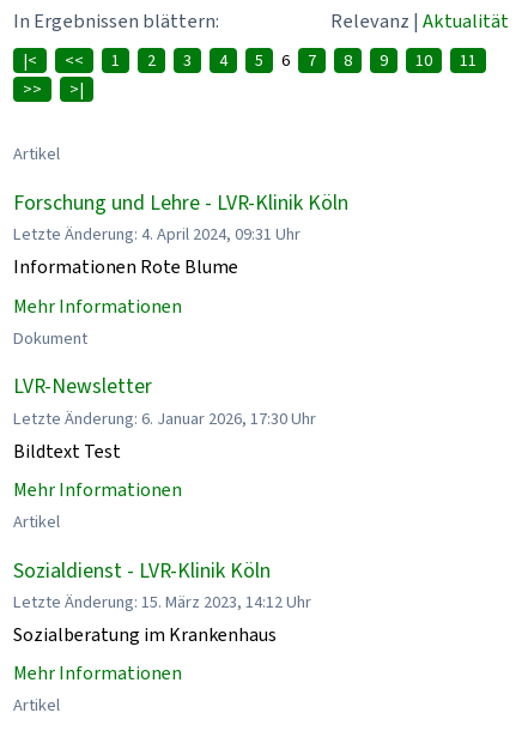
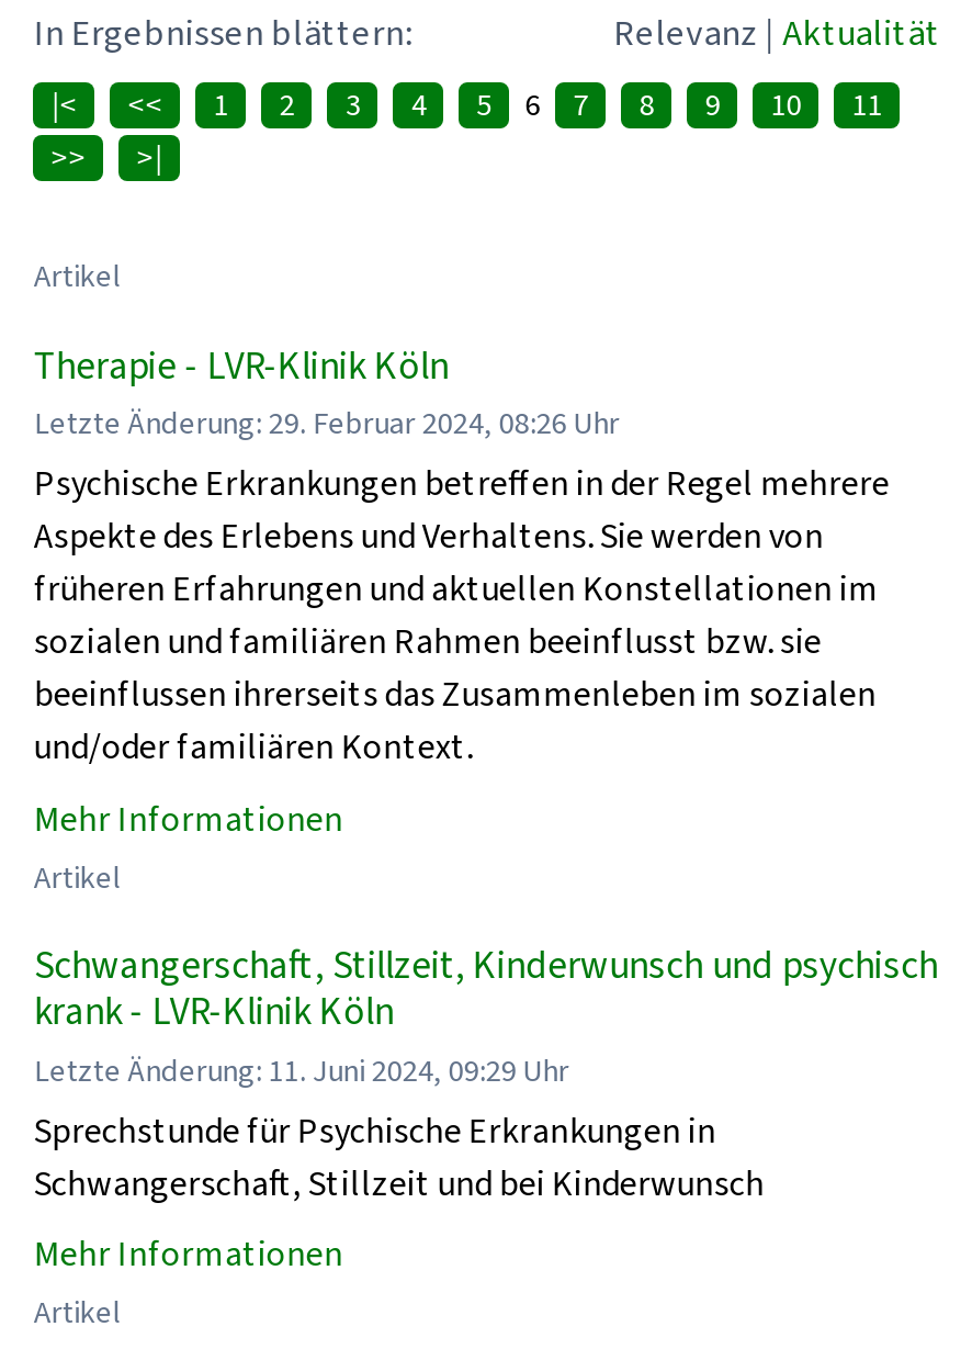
- Forschung und Lehre - LVR-Klinik Köln
- Letzte Änderung: 4. April 2024, 09:31 Uhr
- Informationen Rote Blume
- Mehr Informationen
- Dokument
- LVR-Newsletter
- Letzte Änderung: 6. Januar 2026, 17:30 Uhr
- Bildtext Test
+ Therapie - LVR-Klinik Köln
+ Letzte Änderung: 29. Februar 2024, 08:26 Uhr
+ Psychische Erkrankungen betreffen in der Regel mehrere
+ Aspekte des Erlebens und Verhaltens. Sie werden von
+ früheren Erfahrungen und aktuellen Konstellationen im
+ sozialen und familiären Rahmen beeinflusst bzw. sie
+ beeinflussen ihrerseits das Zusammenleben im sozialen
+ und/oder familiären Kontext.

moved up: Mehr Informationen | Artikel

- Sozialdienst - LVR-Klinik Köln
- Letzte Änderung: 15. März 2023, 14:12 Uhr
- Sozialberatung im Krankenhaus
+ Schwangerschaft, Stillzeit, Kinderwunsch und psychisch
+ krank - LVR-Klinik Köln
+ Letzte Änderung: 11. Juni 2024, 09:29 Uhr
+ Sprechstunde für Psychische Erkrankungen in
+ Schwangerschaft, Stillzeit und bei Kinderwunsch
